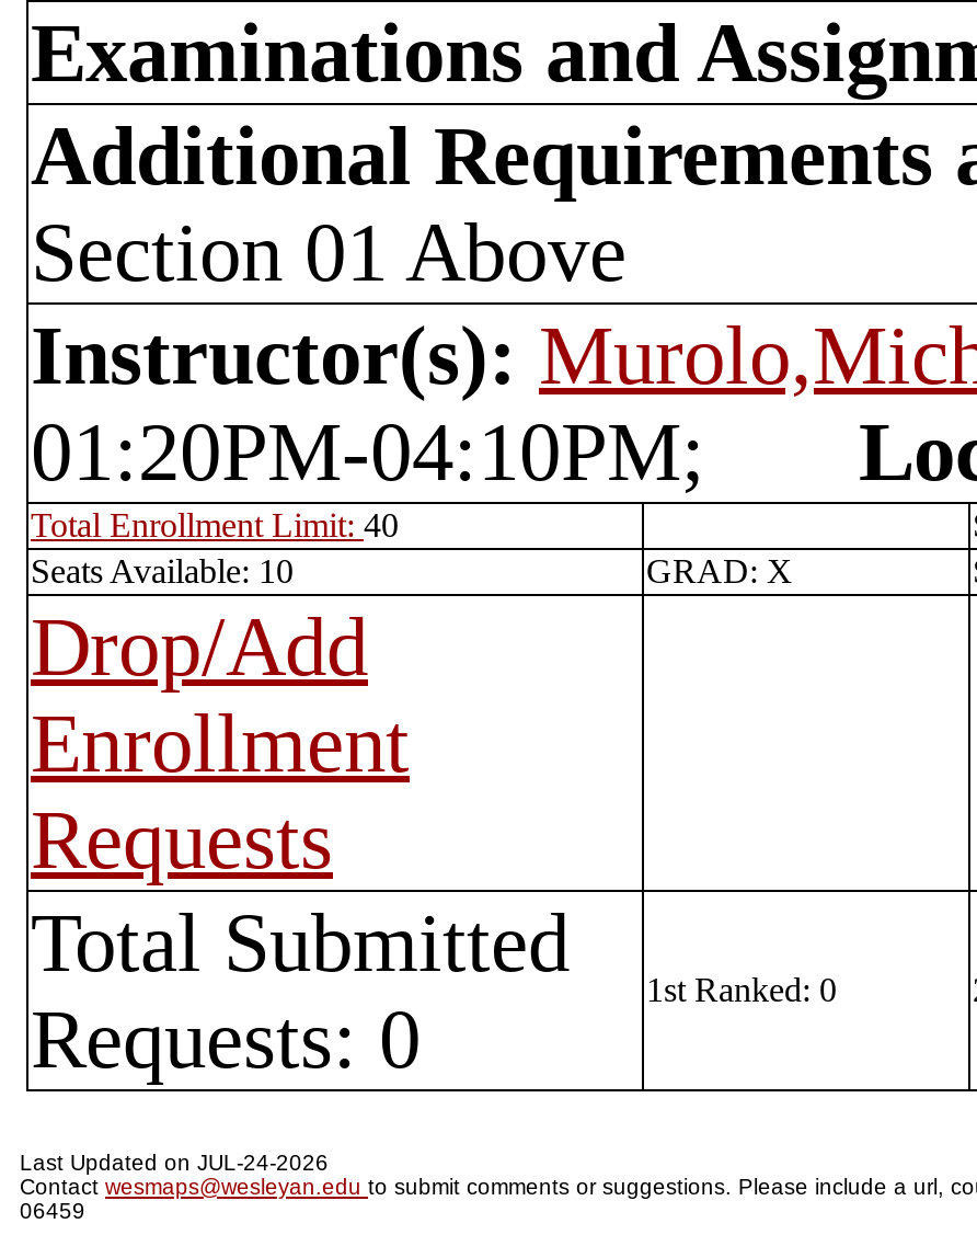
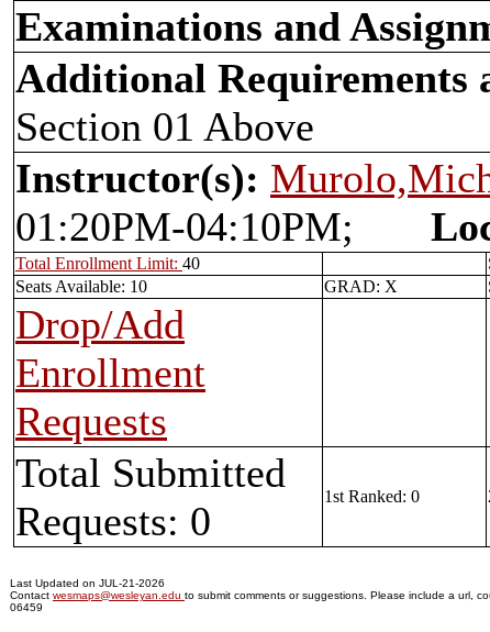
- Last Updated on JUL-24-2026
+ Last Updated on JUL-21-2026
